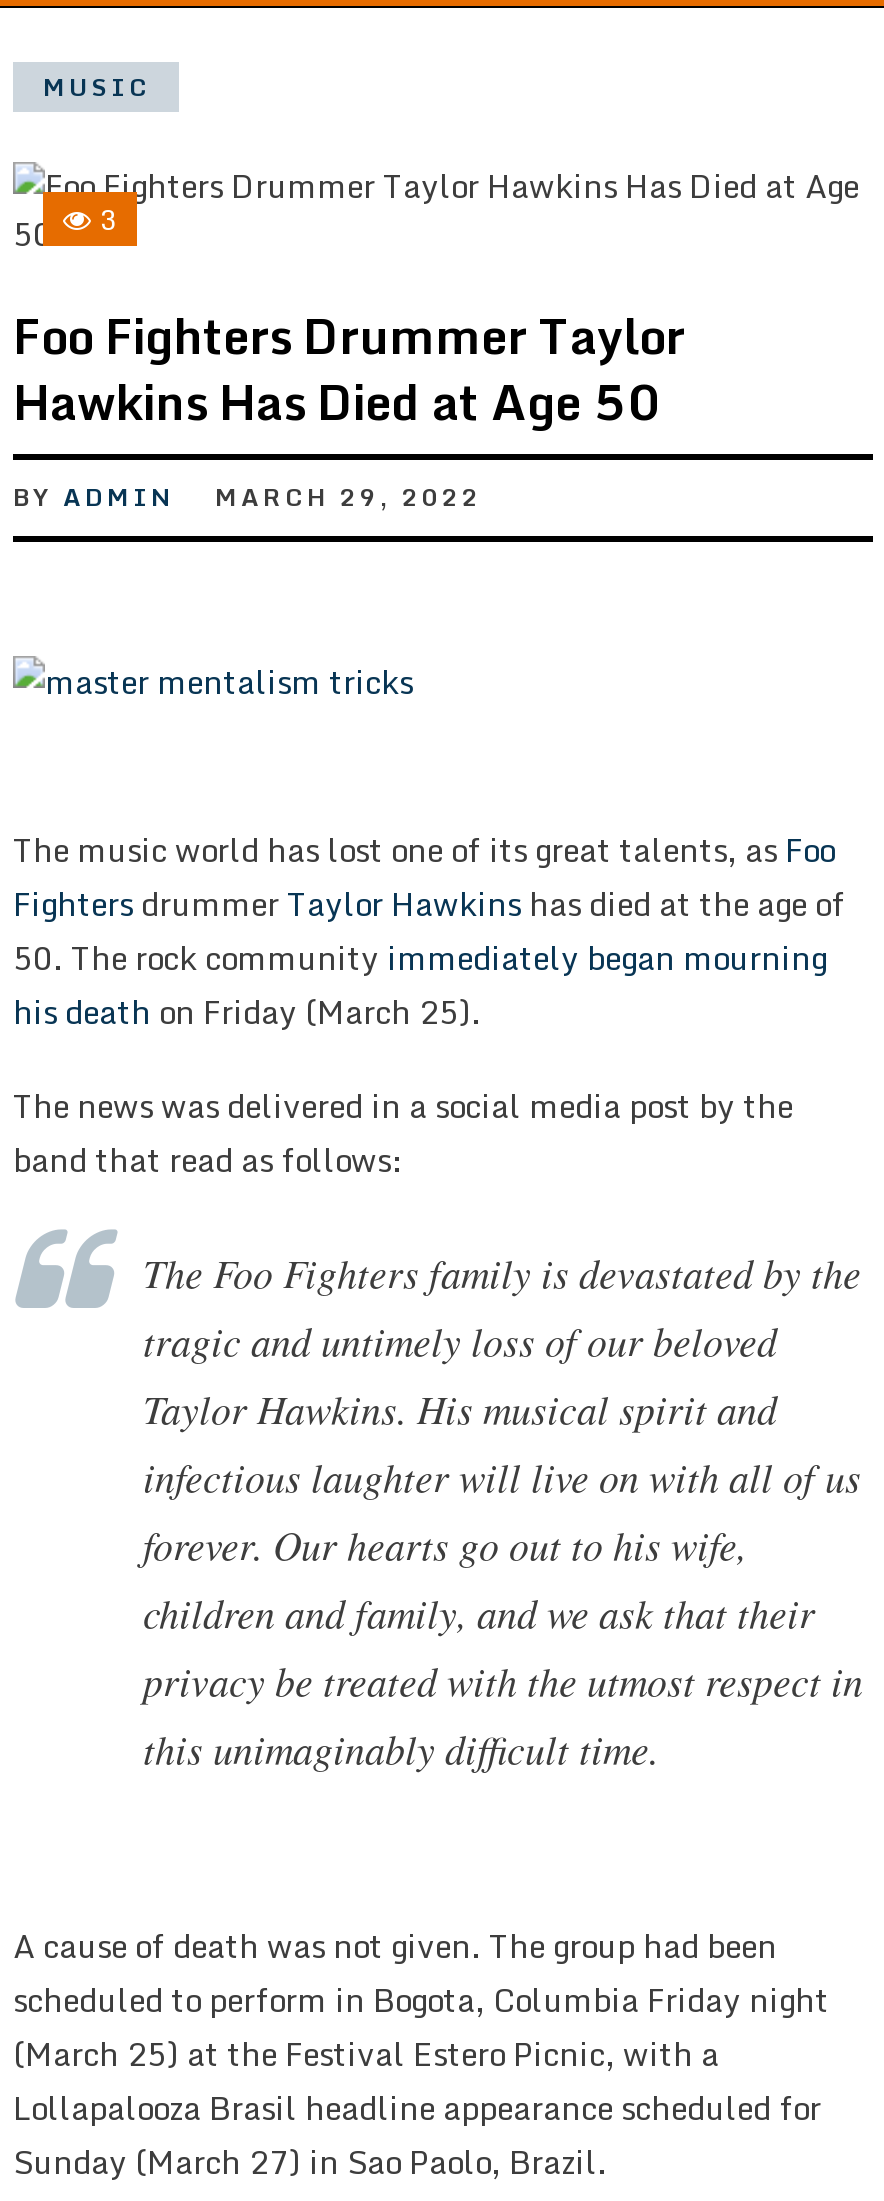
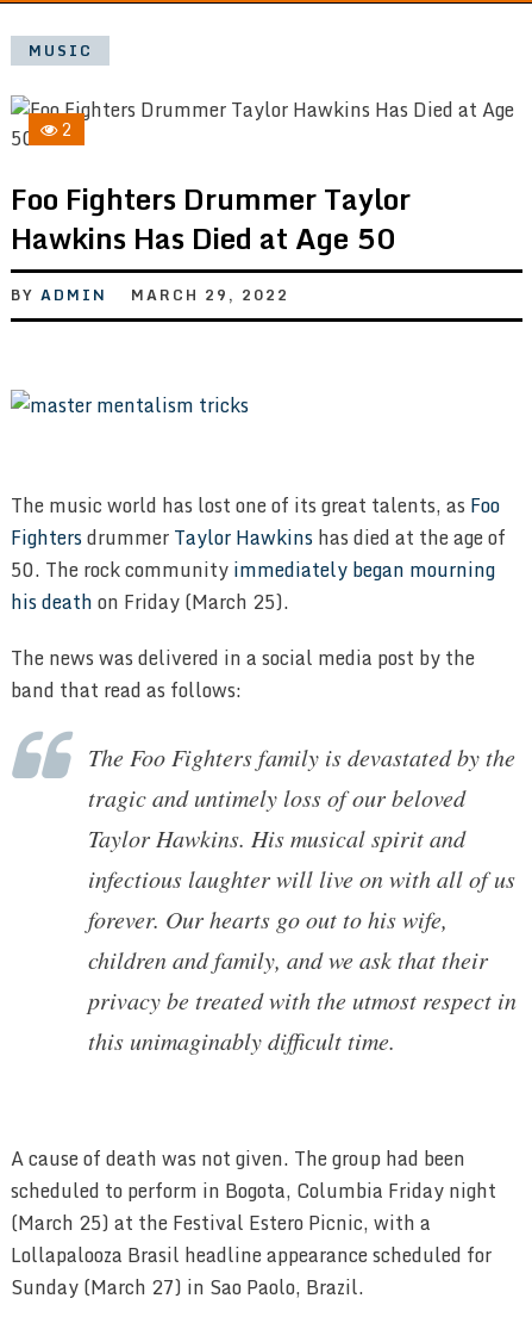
- 3
+ 2
